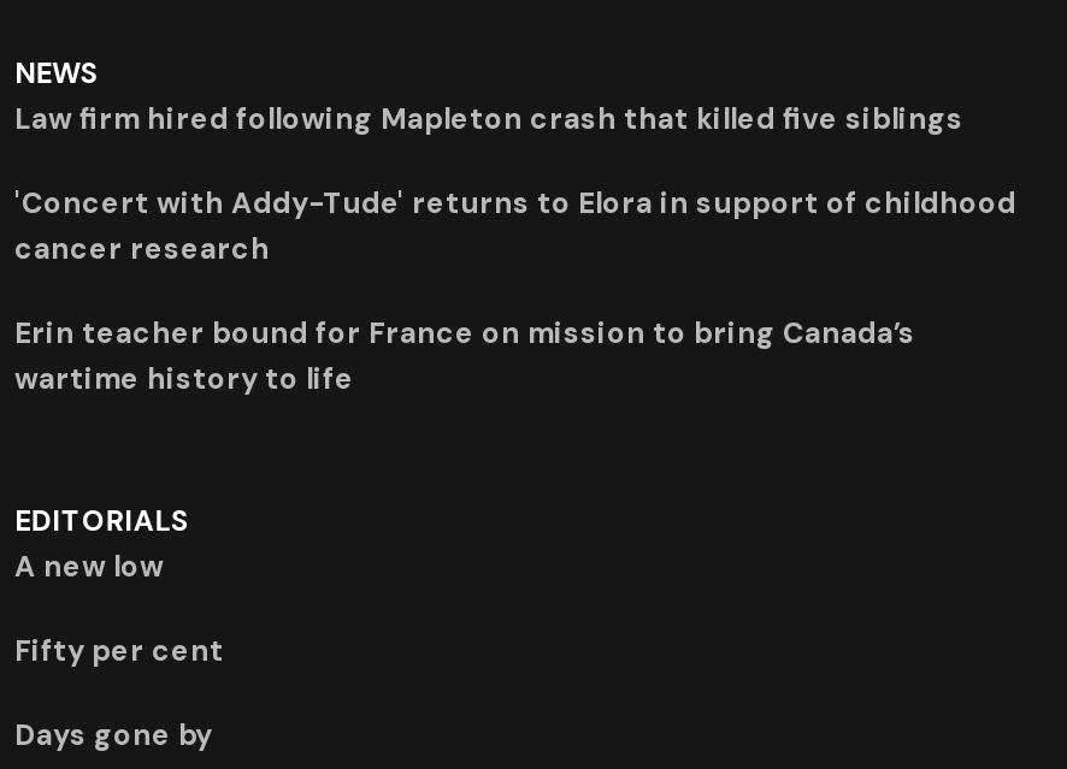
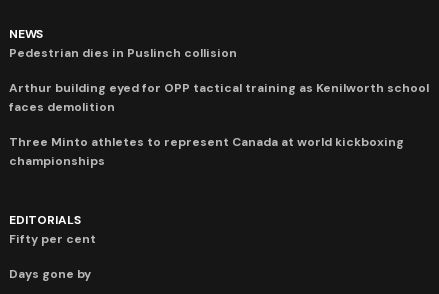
- Law firm hired following Mapleton crash that killed five siblings
+ Pedestrian dies in Puslinch collision

- 'Concert with Addy-Tude' returns to Elora in support of childhood
- cancer research
+ Arthur building eyed for OPP tactical training as Kenilworth school
+ faces demolition

- Erin teacher bound for France on mission to bring Canada’s
- wartime history to life
+ Three Minto athletes to represent Canada at world kickboxing
+ championships

- A new low
